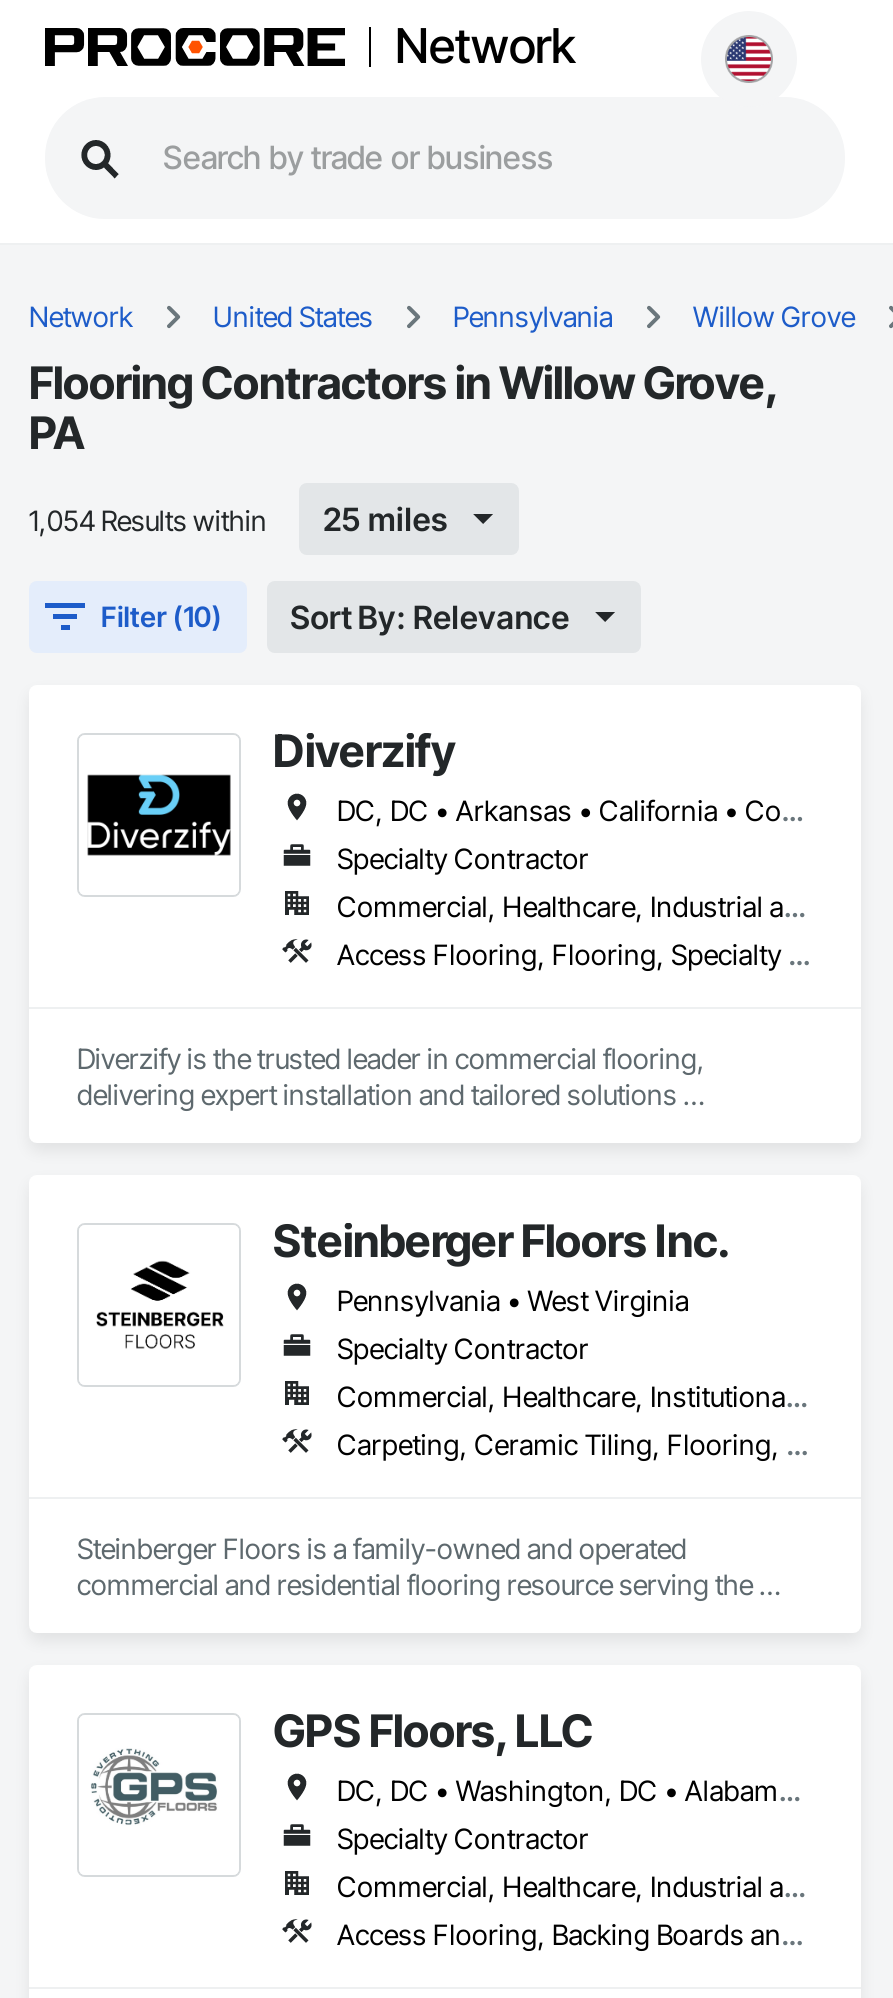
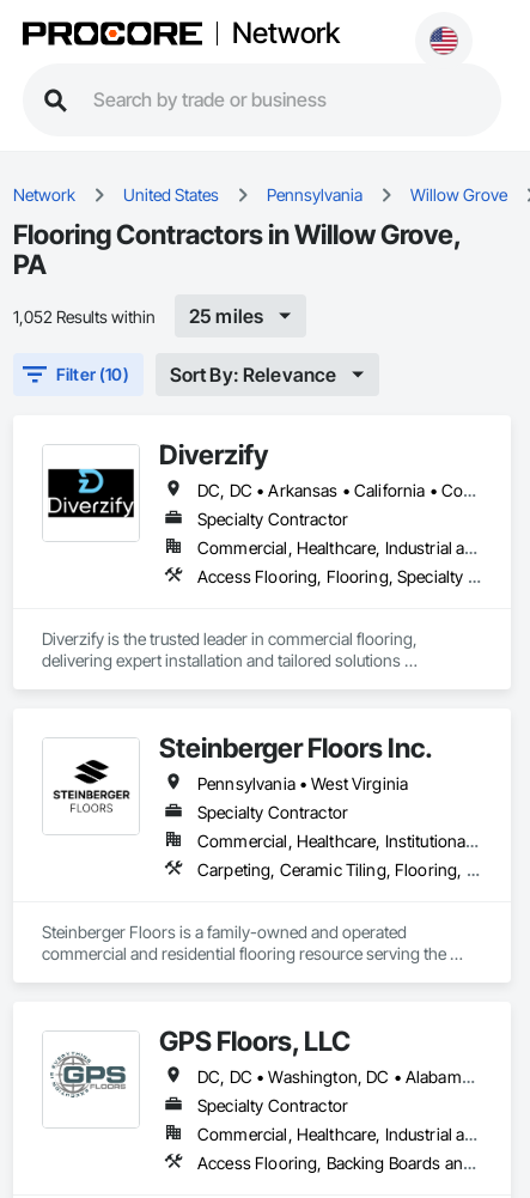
- 1,054 Results within
+ 1,052 Results within
